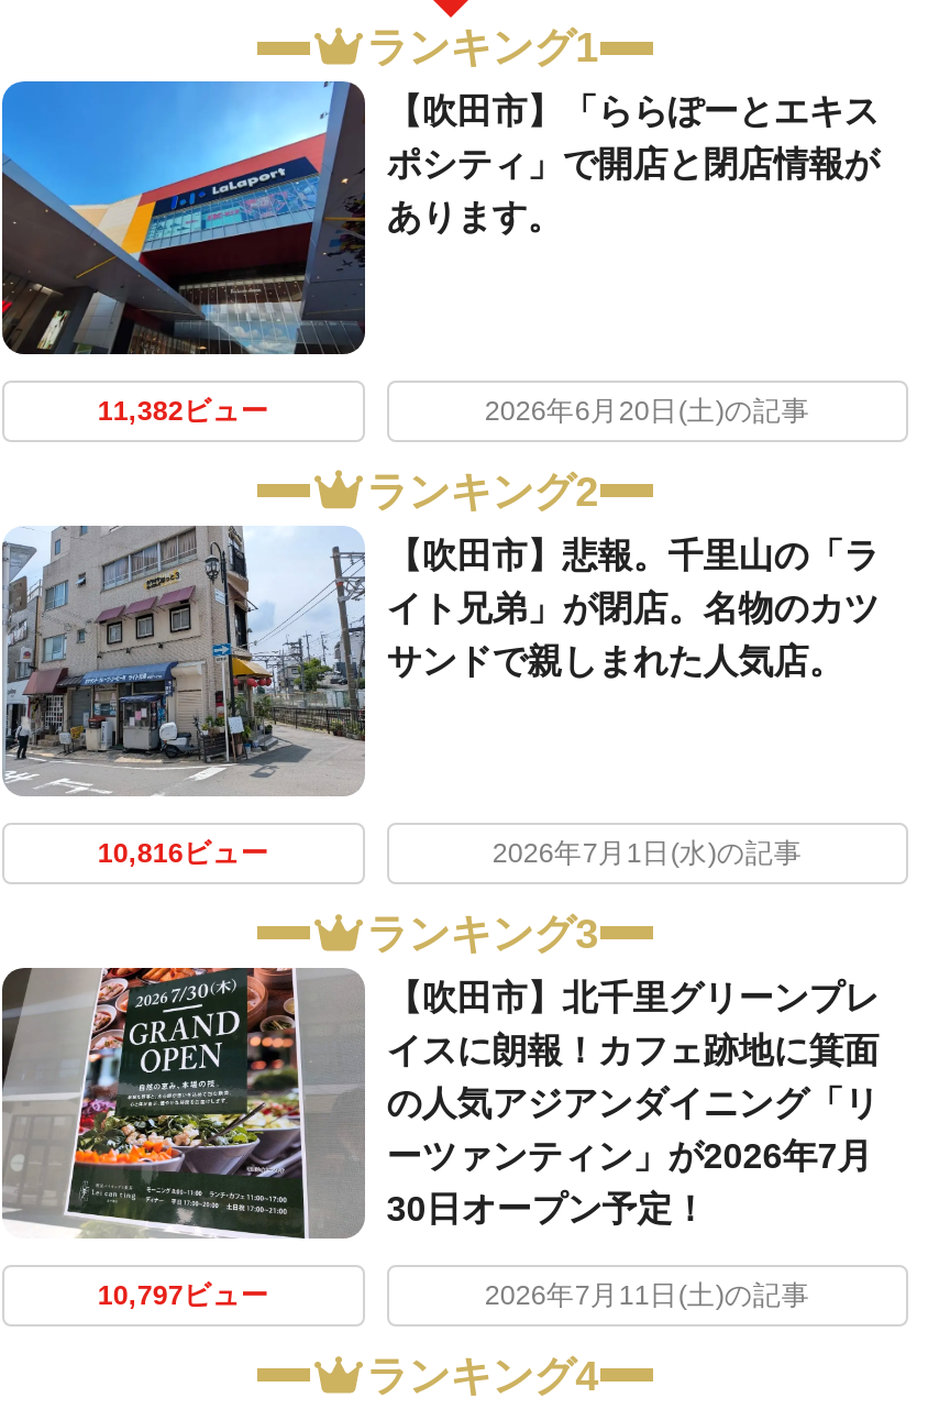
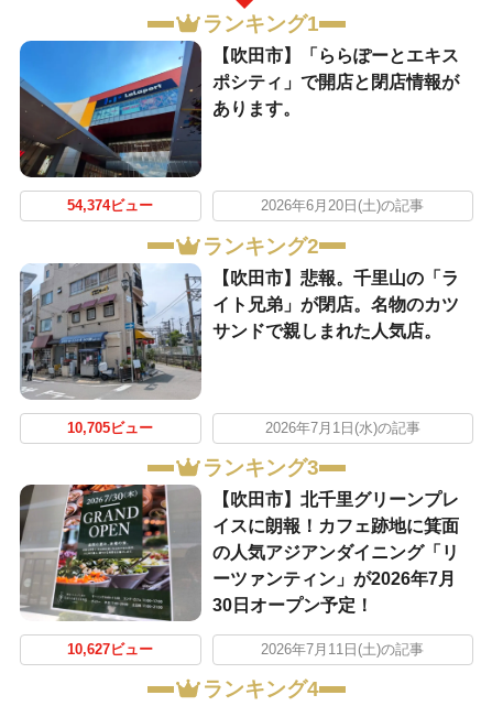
- 11,382ビュー
+ 54,374ビュー

- 10,816ビュー
+ 10,705ビュー

- 10,797ビュー
+ 10,627ビュー
